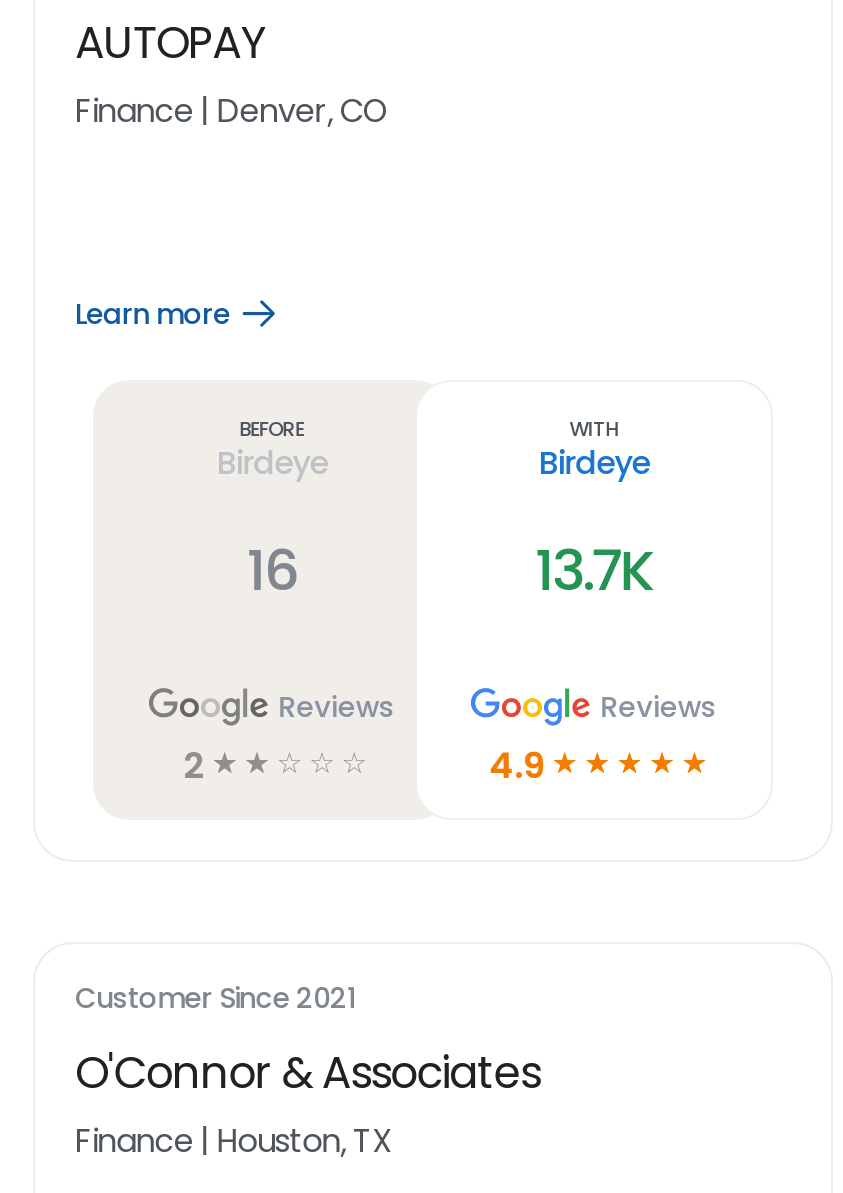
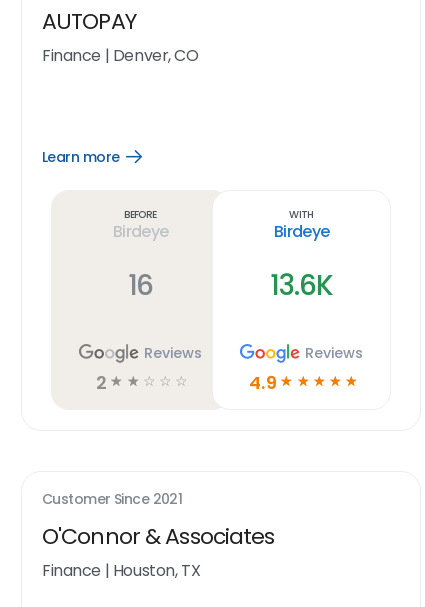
- 13.7K
+ 13.6K
